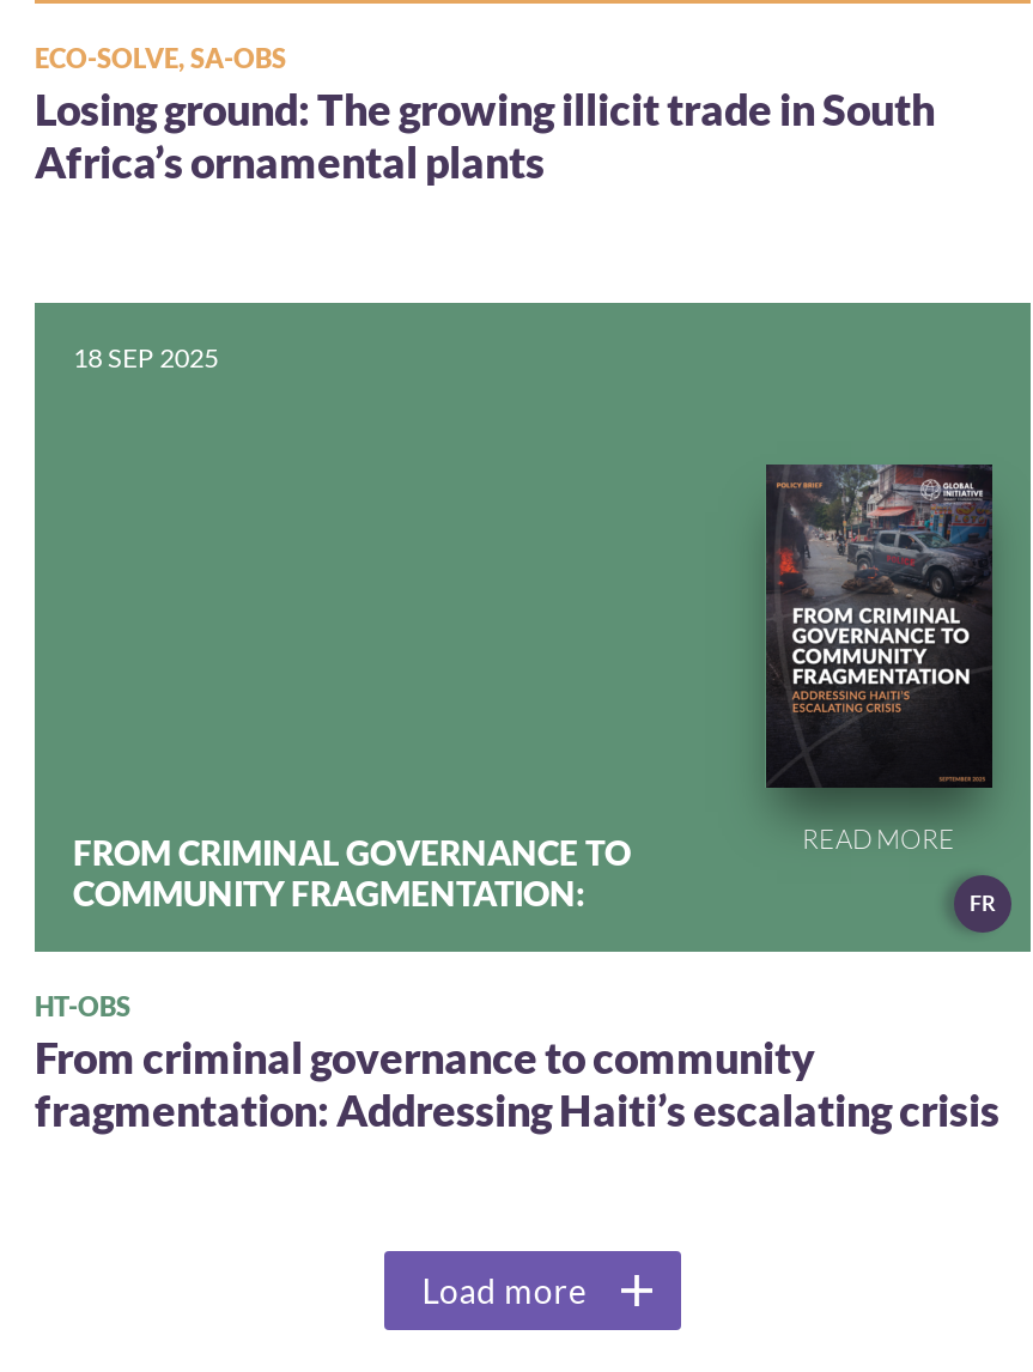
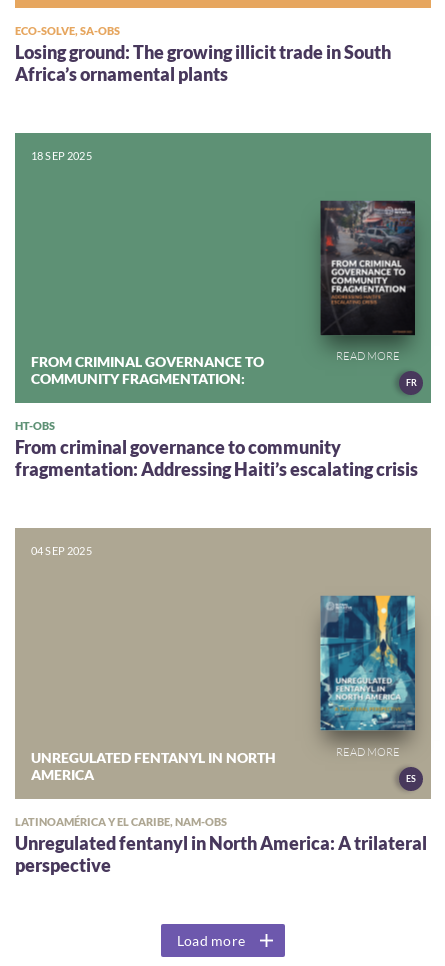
+ [image]
+ 04 SEP 2025

+ UNREGULATED FENTANYL IN NORTH
+ AMERICA
+ ES
+ LATINOAMÉRICA Y EL CARIBE, NAM-OBS
+ Unregulated fentanyl in North America: A trilateral
+ perspective
